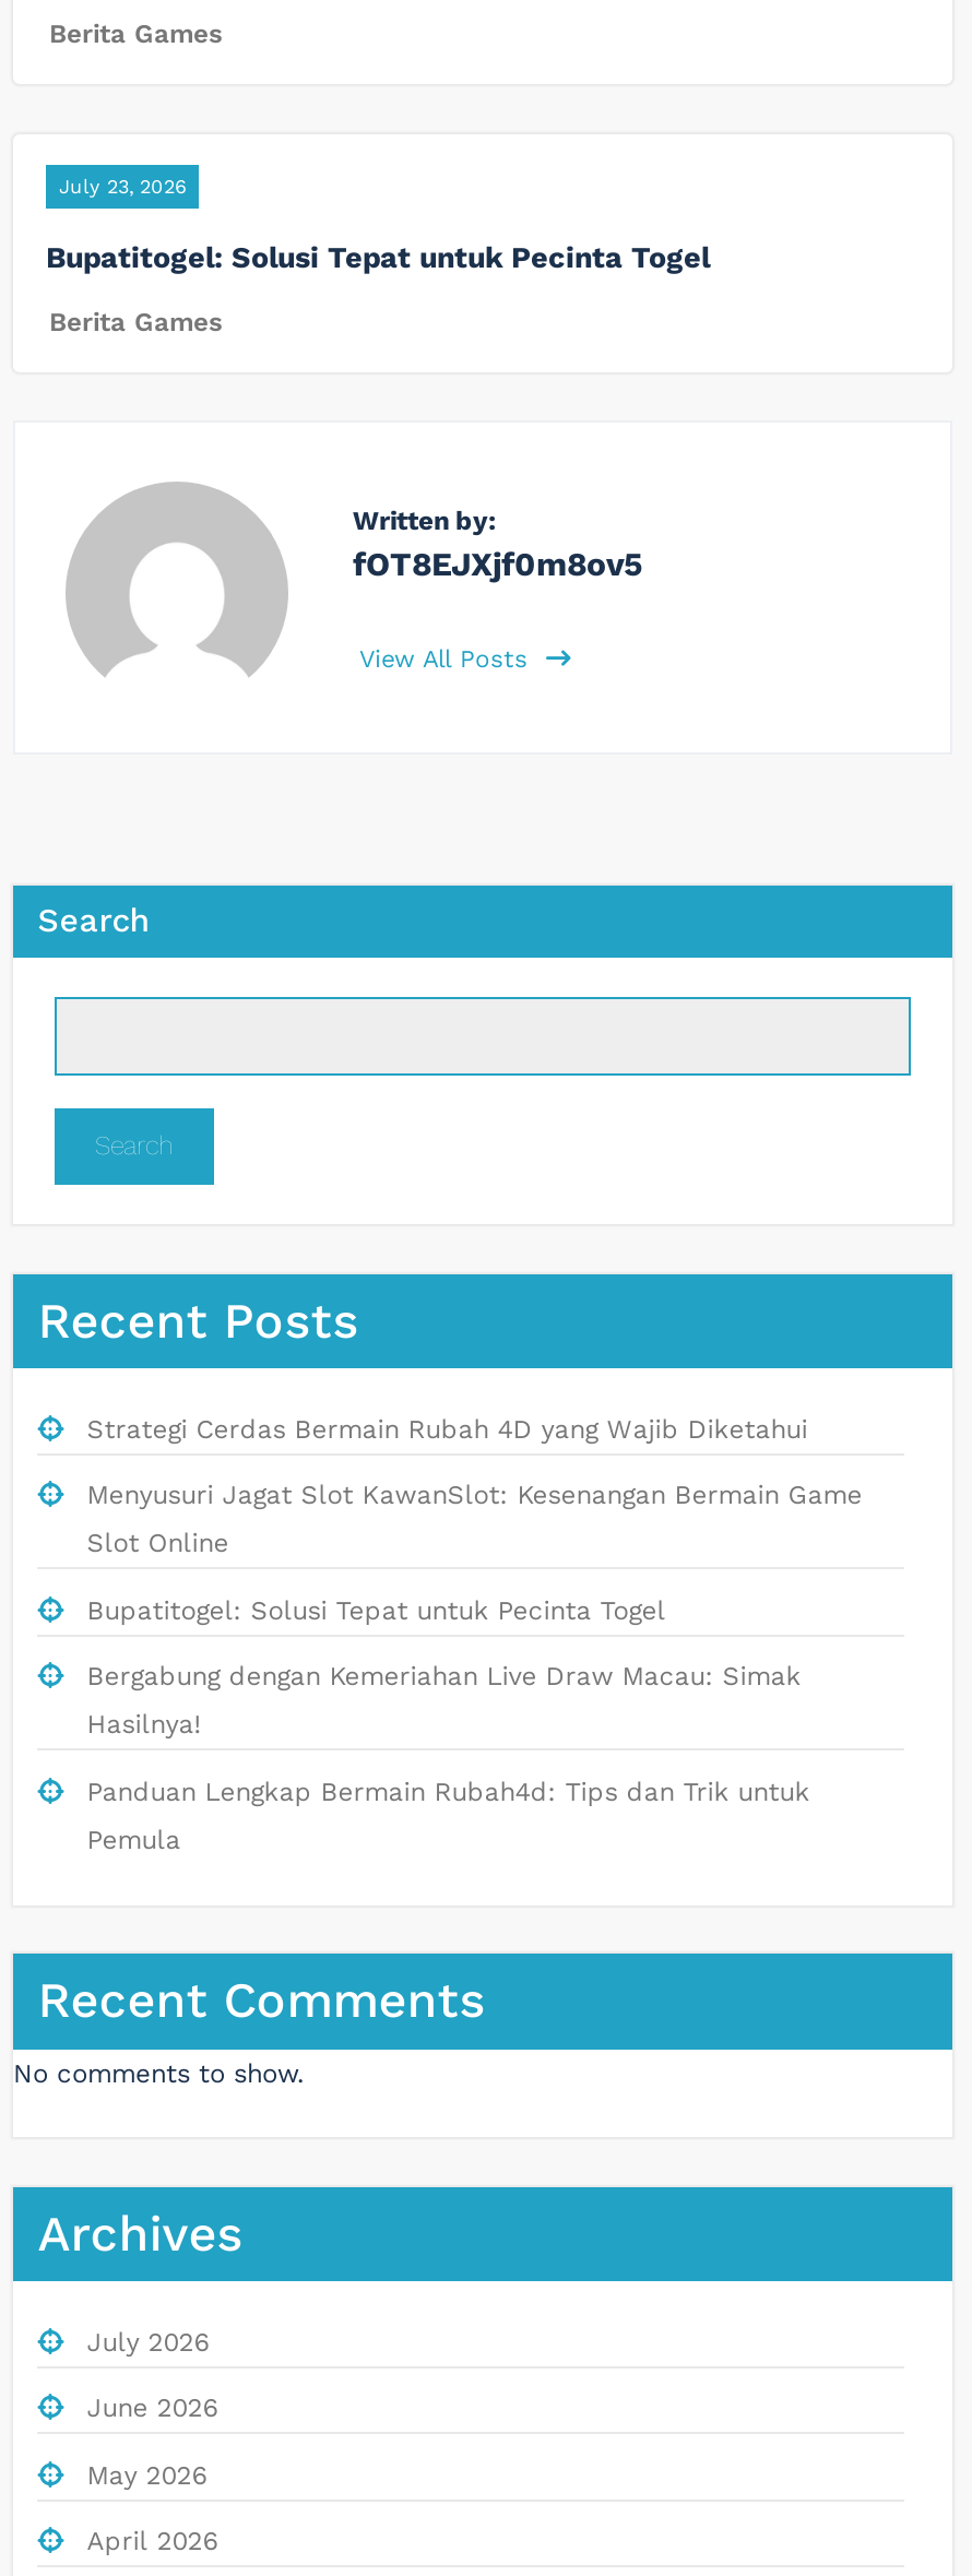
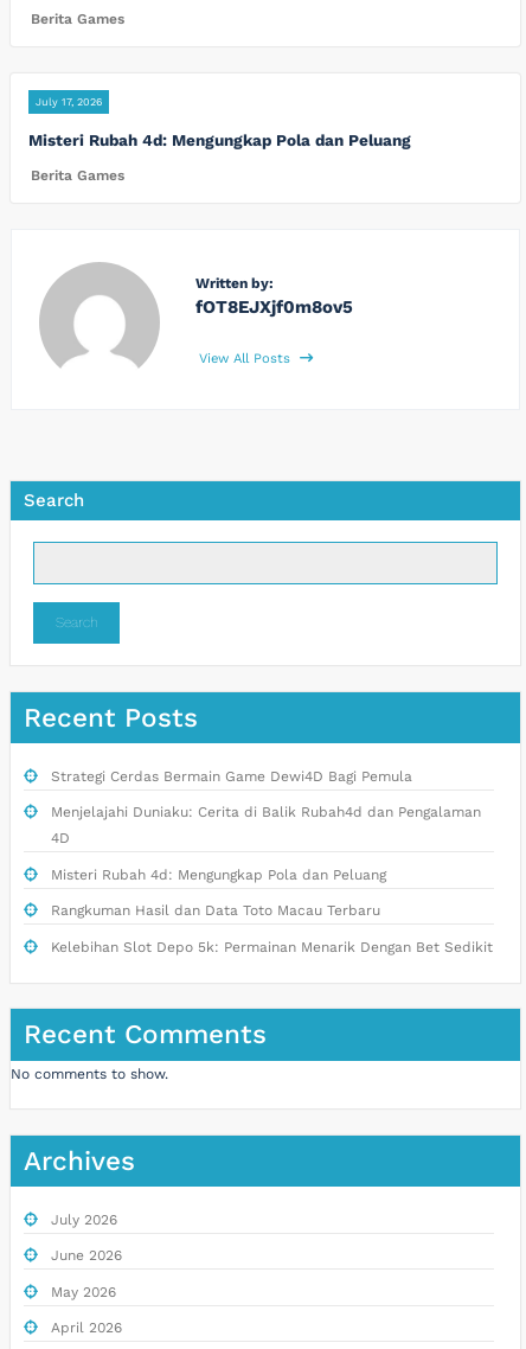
- July 23, 2026
+ July 17, 2026

- Bupatitogel: Solusi Tepat untuk Pecinta Togel
+ Misteri Rubah 4d: Mengungkap Pola dan Peluang

- Strategi Cerdas Bermain Rubah 4D yang Wajib Diketahui
- Menyusuri Jagat Slot KawanSlot: Kesenangan Bermain Game
- Slot Online
- Bupatitogel: Solusi Tepat untuk Pecinta Togel
- Bergabung dengan Kemeriahan Live Draw Macau: Simak
- Hasilnya!
- Panduan Lengkap Bermain Rubah4d: Tips dan Trik untuk
- Pemula
+ Strategi Cerdas Bermain Game Dewi4D Bagi Pemula
+ Menjelajahi Duniaku: Cerita di Balik Rubah4d dan Pengalaman
+ 4D
+ Misteri Rubah 4d: Mengungkap Pola dan Peluang
+ Rangkuman Hasil dan Data Toto Macau Terbaru
+ Kelebihan Slot Depo 5k: Permainan Menarik Dengan Bet Sedikit
